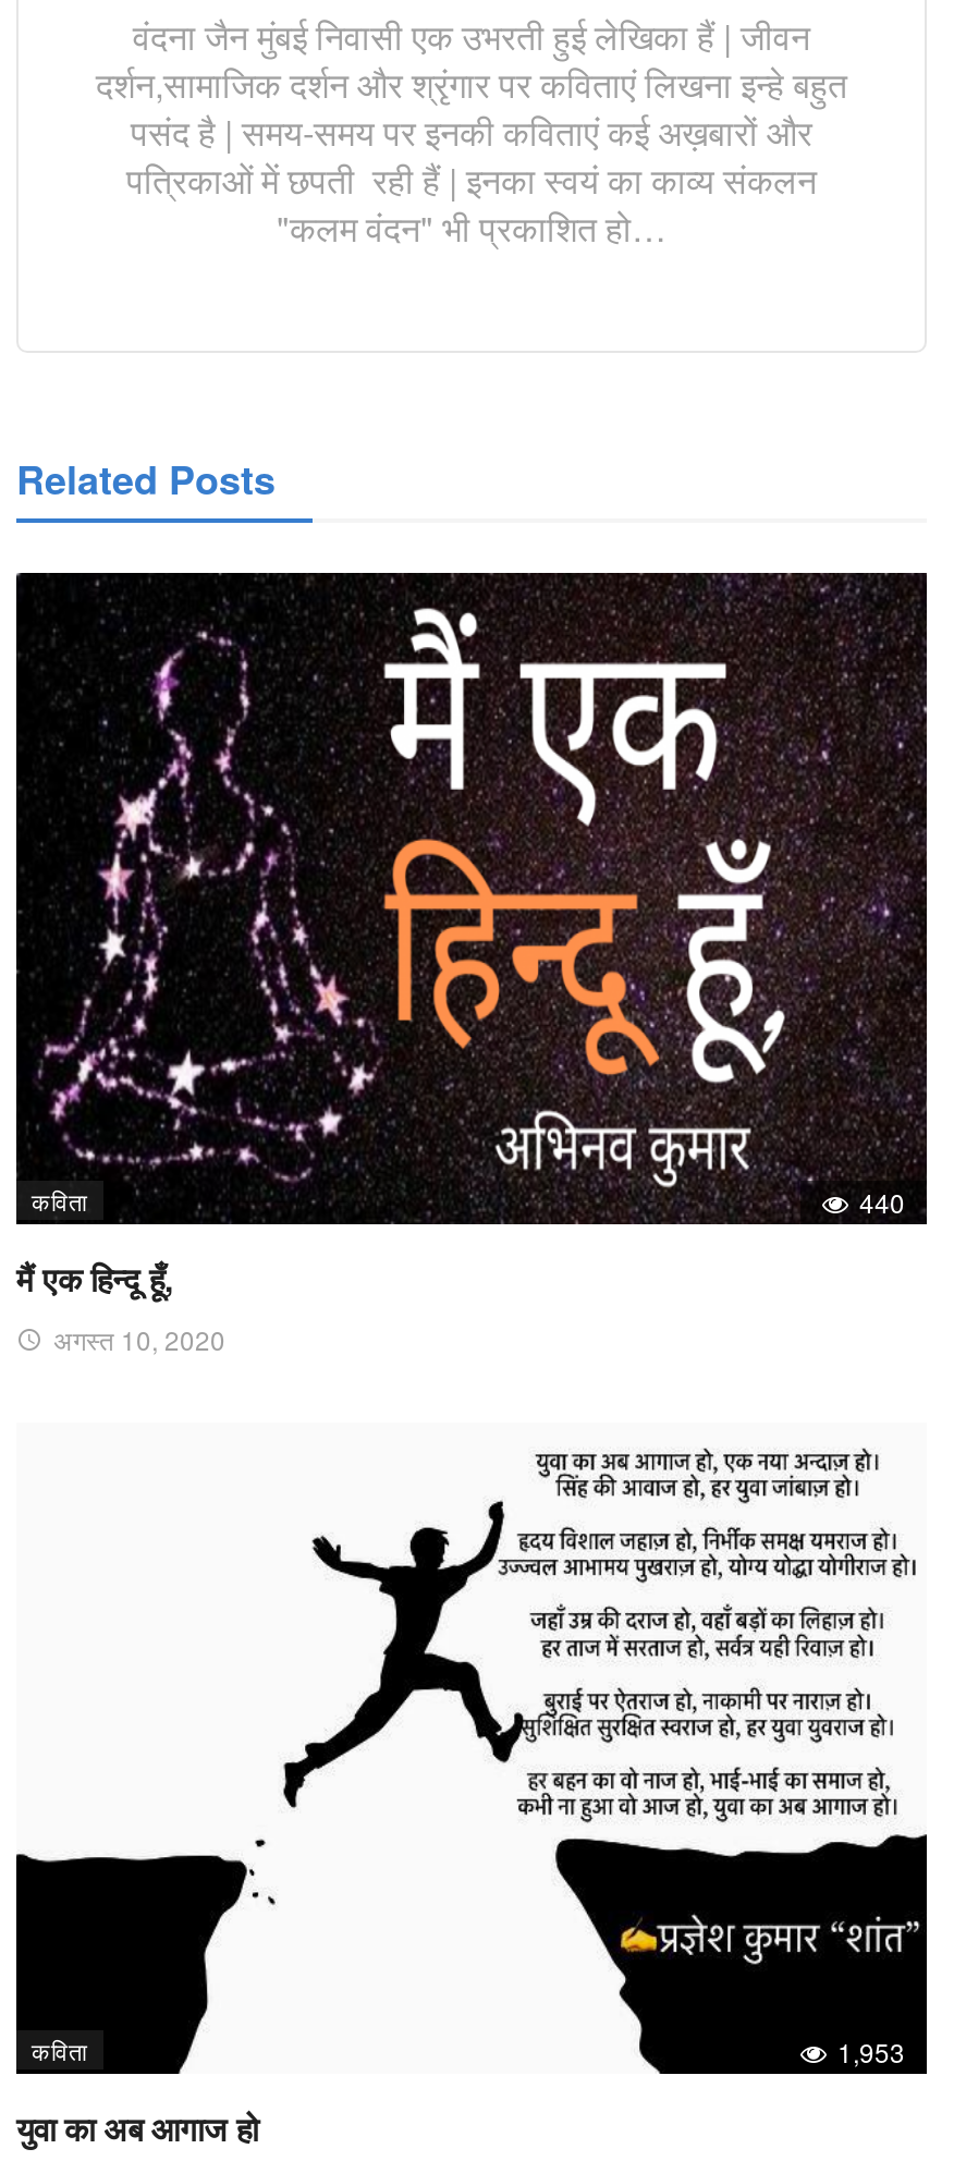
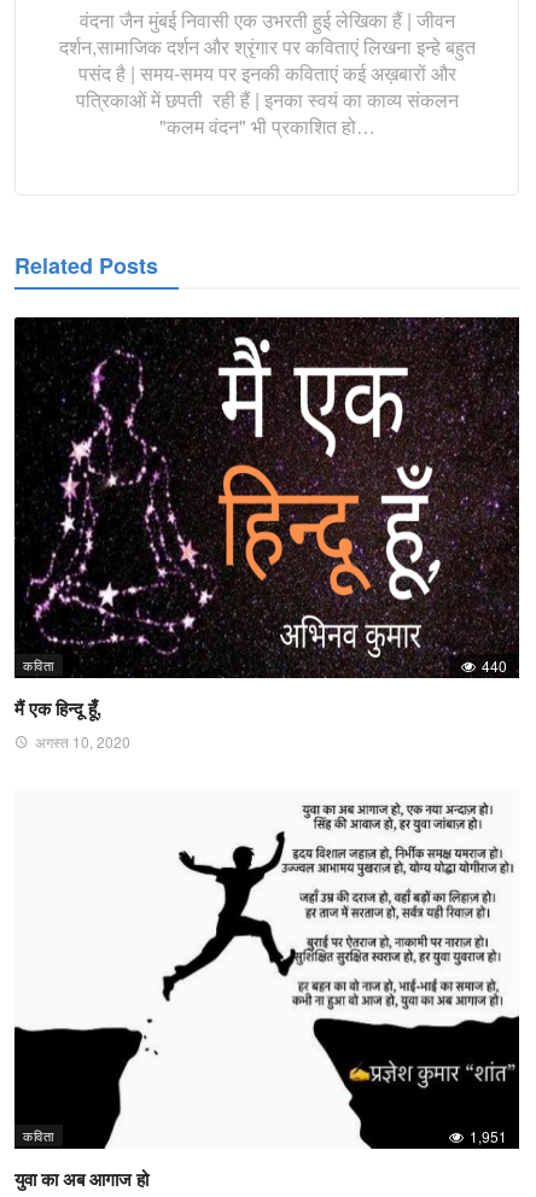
- 1,953
+ 1,951
